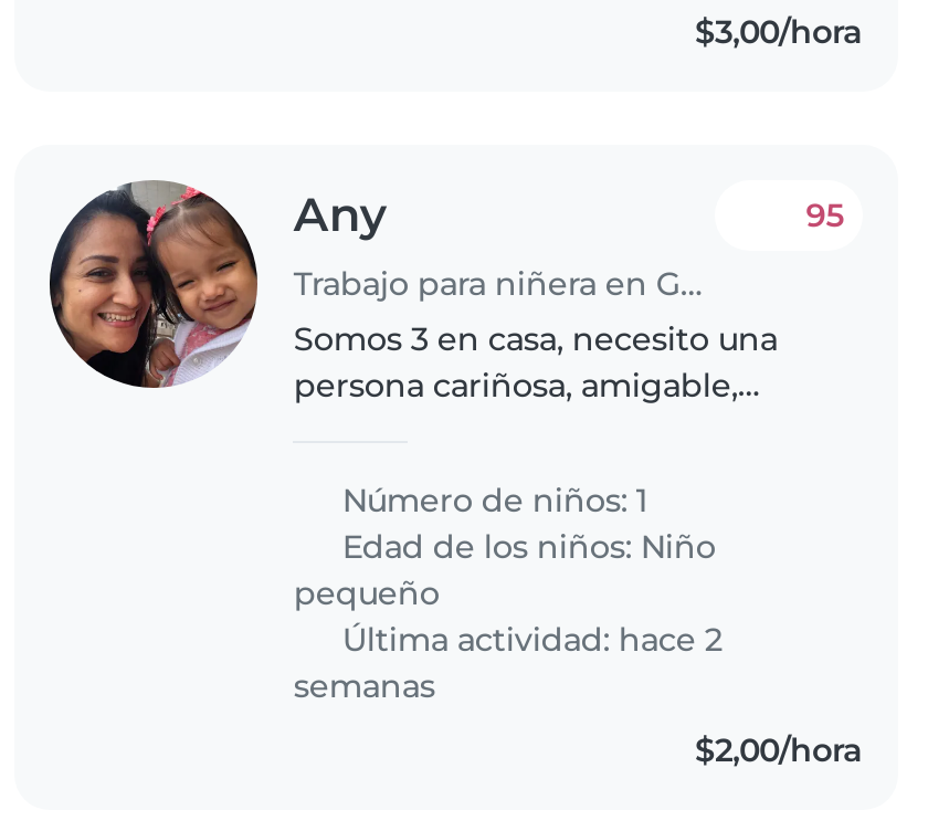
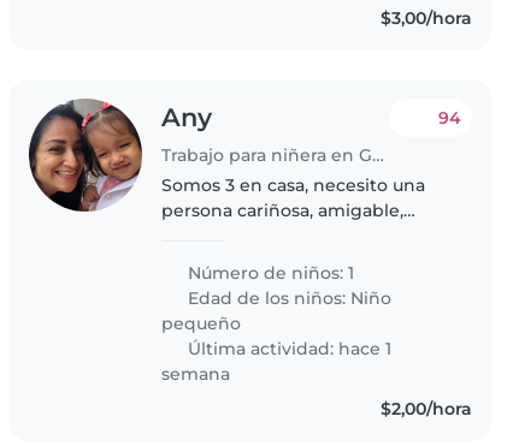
- 95
+ 94

- Última actividad: hace 2
- semanas
+ Última actividad: hace 1
+ semana
